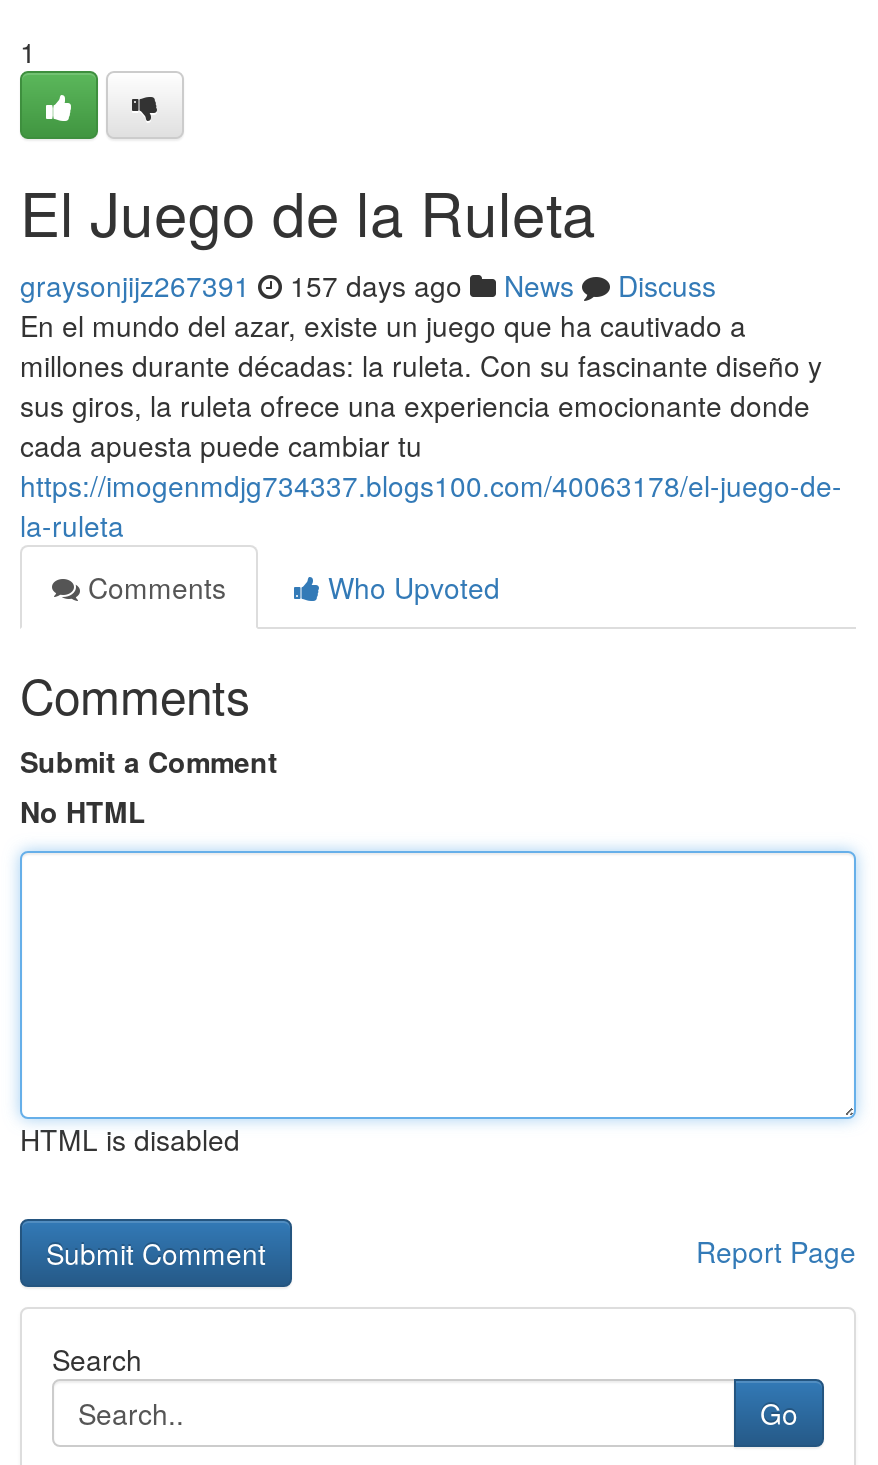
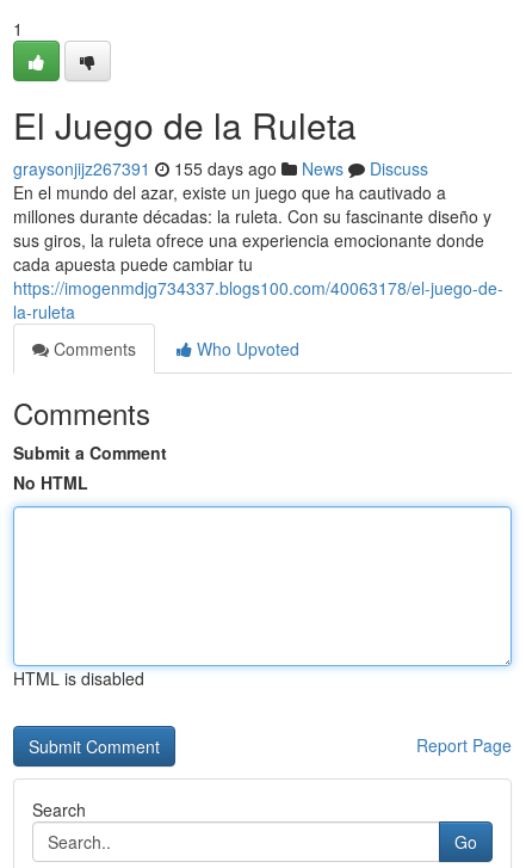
- graysonjijz267391 157 days ago News Discuss
+ graysonjijz267391 155 days ago News Discuss
